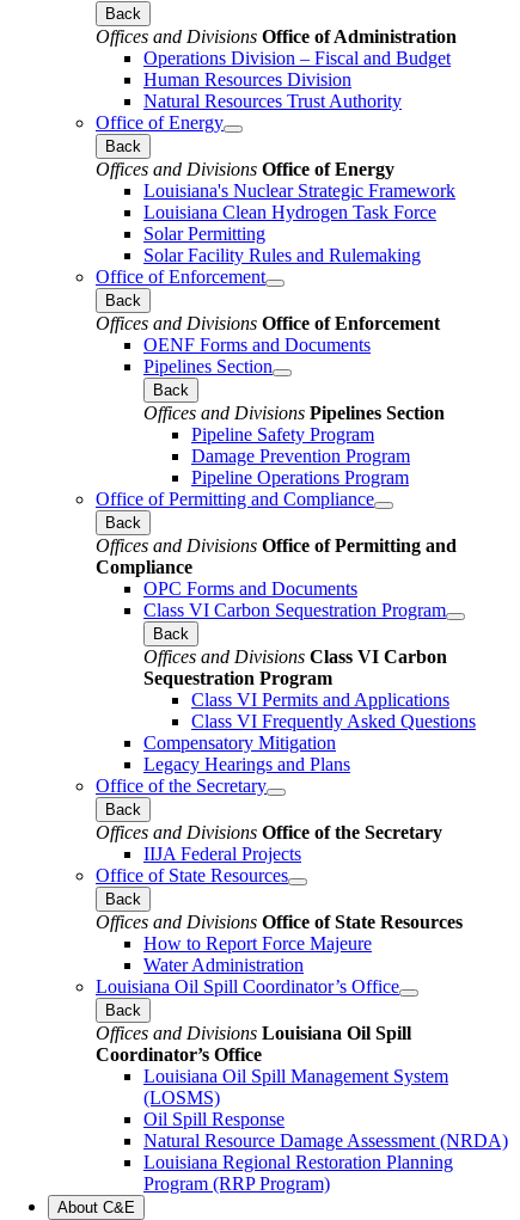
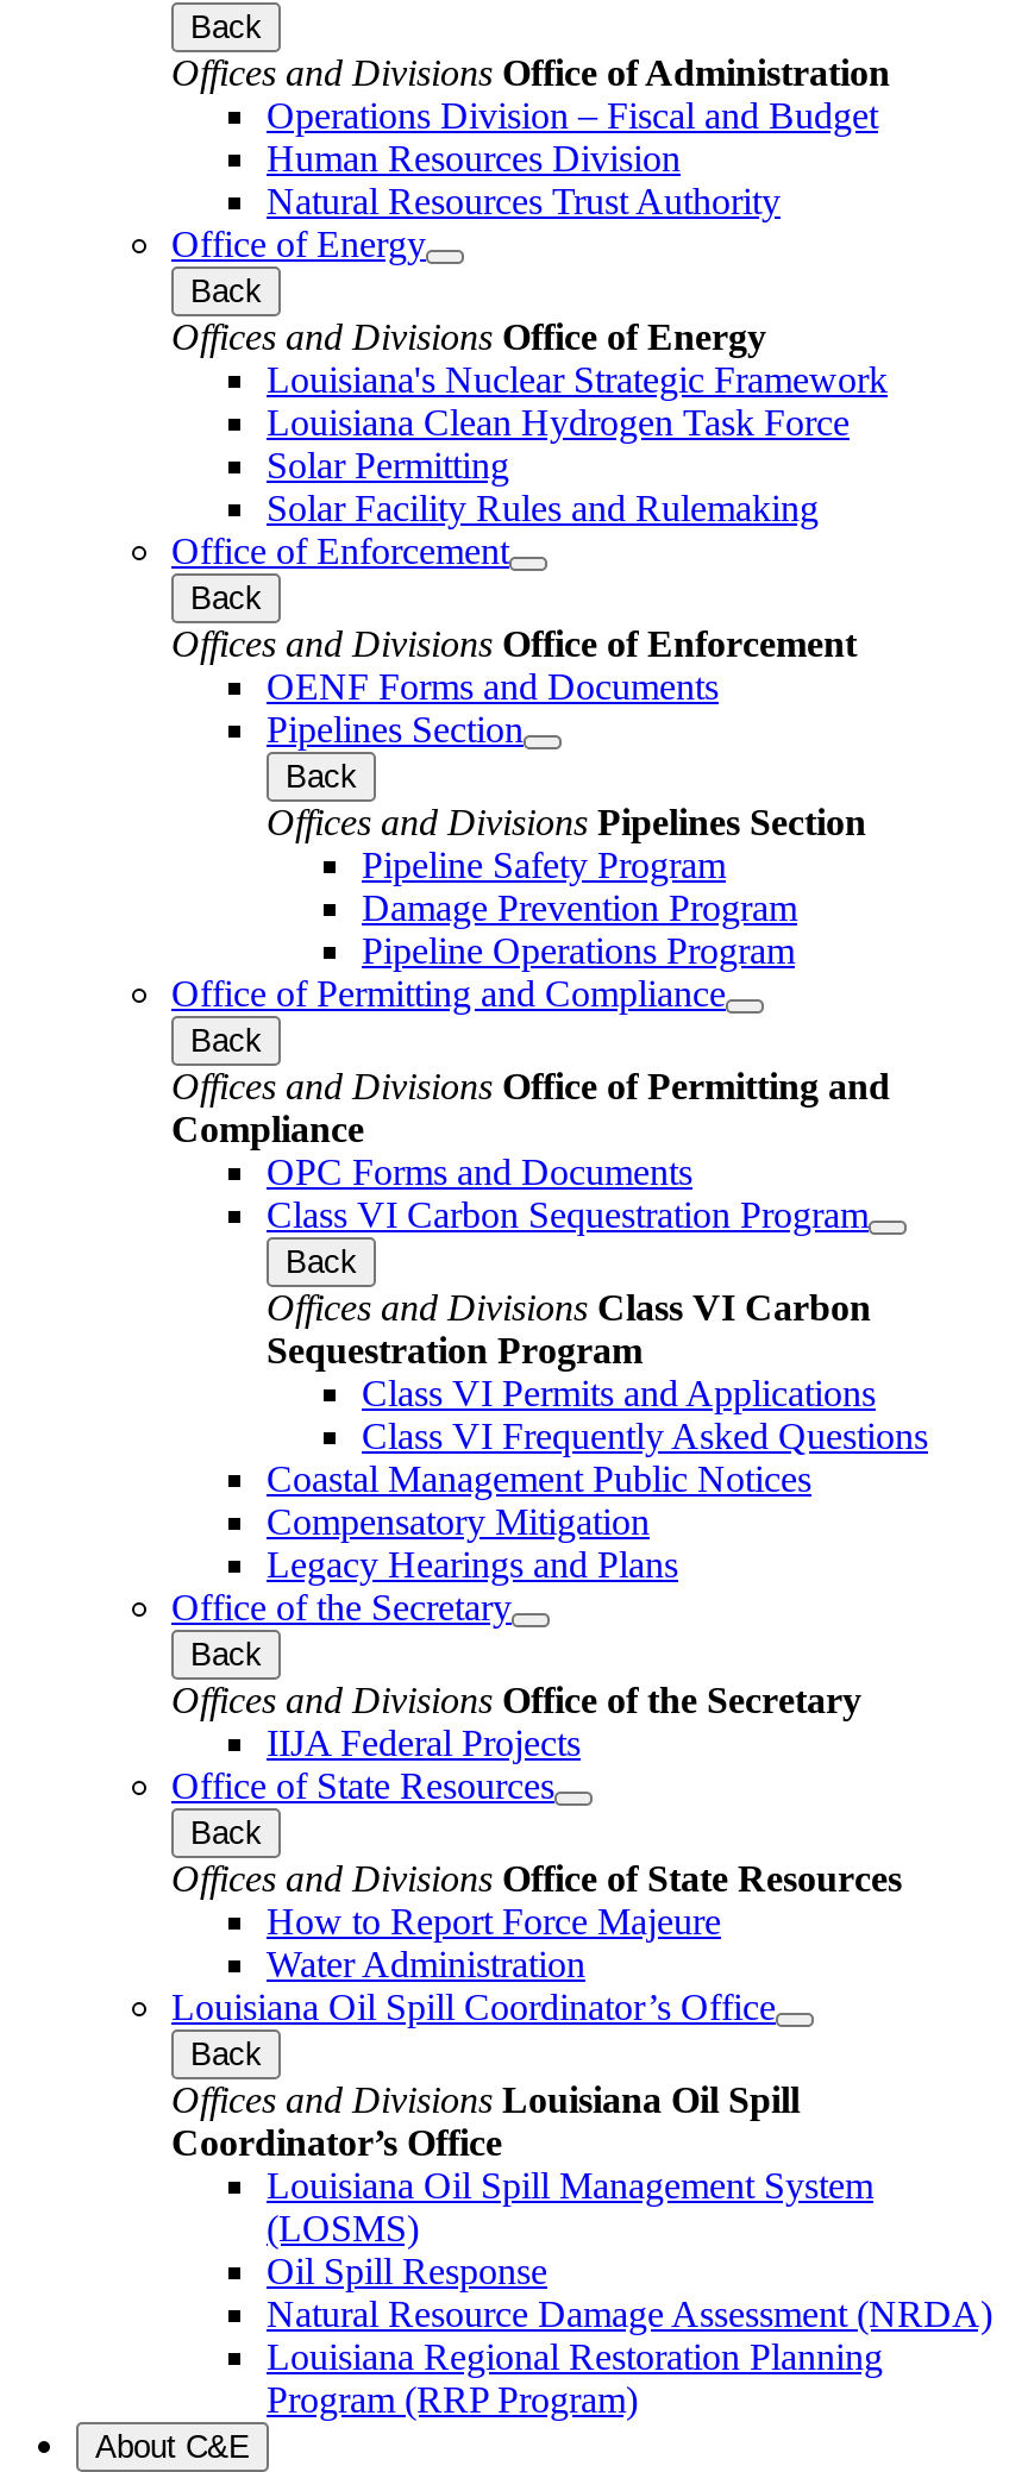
+ Coastal Management Public Notices
